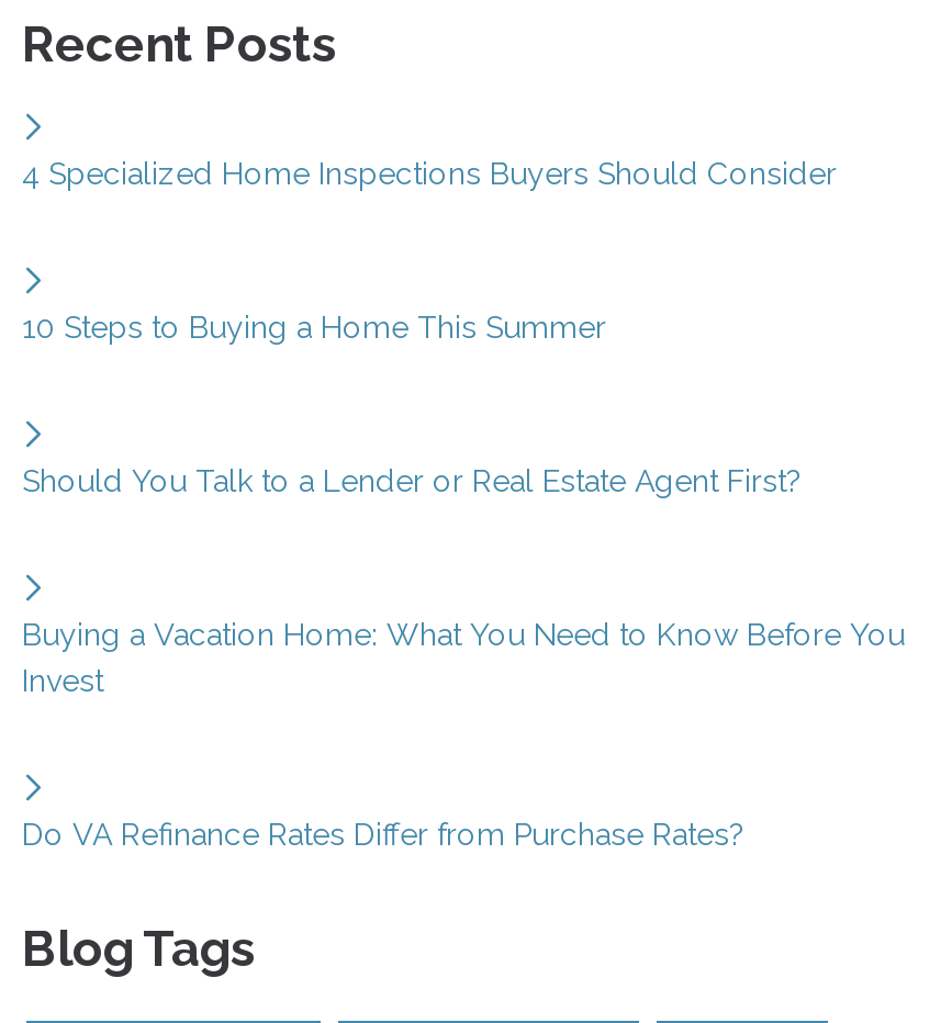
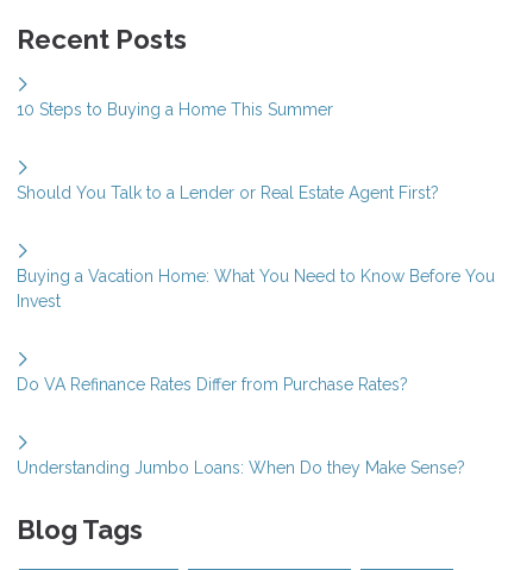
- 4 Specialized Home Inspections Buyers Should Consider

moved up: 10 Steps to Buying a Home This Summer | Should You Talk to a Lender or Real Estate Agent First? | Buying a Vacation Home: What You Need to Know Before You | Invest | Do VA Refinance Rates Differ from Purchase Rates?

+ Understanding Jumbo Loans: When Do they Make Sense?
